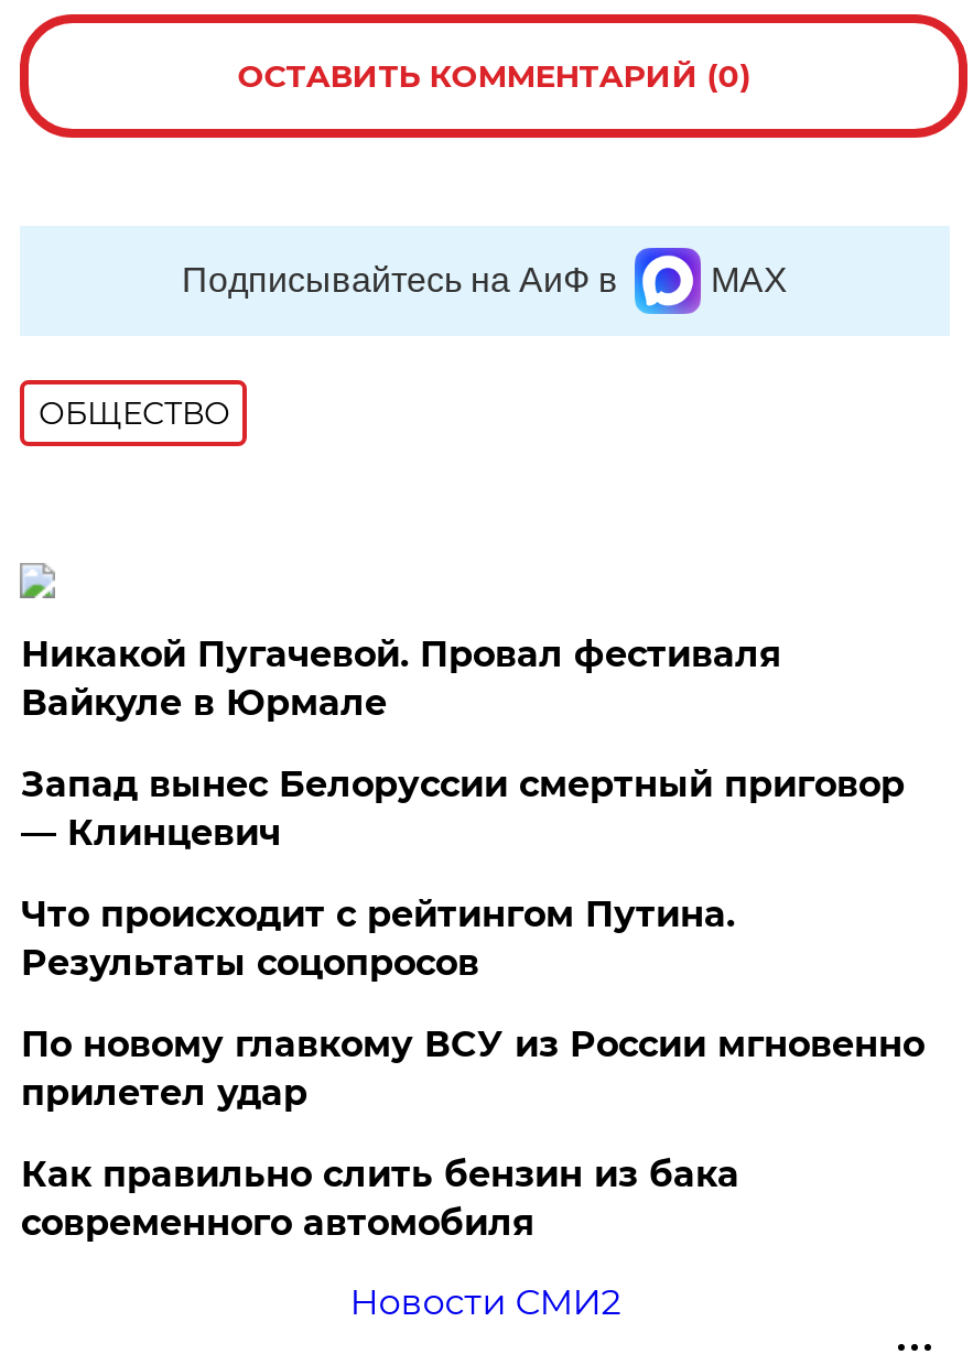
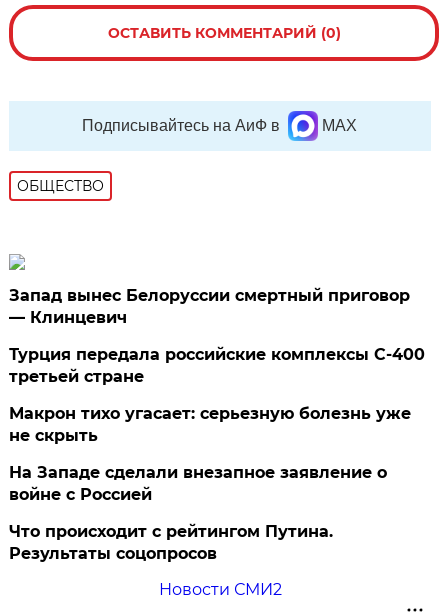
- Никакой Пугачевой. Провал фестиваля
- Вайкуле в Юрмале

moved up: Запад вынес Белоруссии смертный приговор | — Клинцевич

+ Турция передала российские комплексы С-400
+ третьей стране
+ Макрон тихо угасает: серьезную болезнь уже
+ не скрыть
+ На Западе сделали внезапное заявление о
+ войне с Россией

moved down: Что происходит с рейтингом Путина. | Результаты соцопросов

- По новому главкому ВСУ из России мгновенно
- прилетел удар
- Как правильно слить бензин из бака
- современного автомобиля
